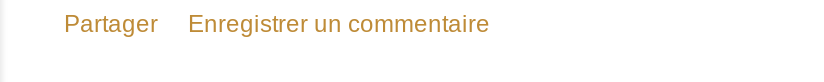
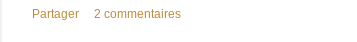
- Enregistrer un commentaire
+ 2 commentaires
